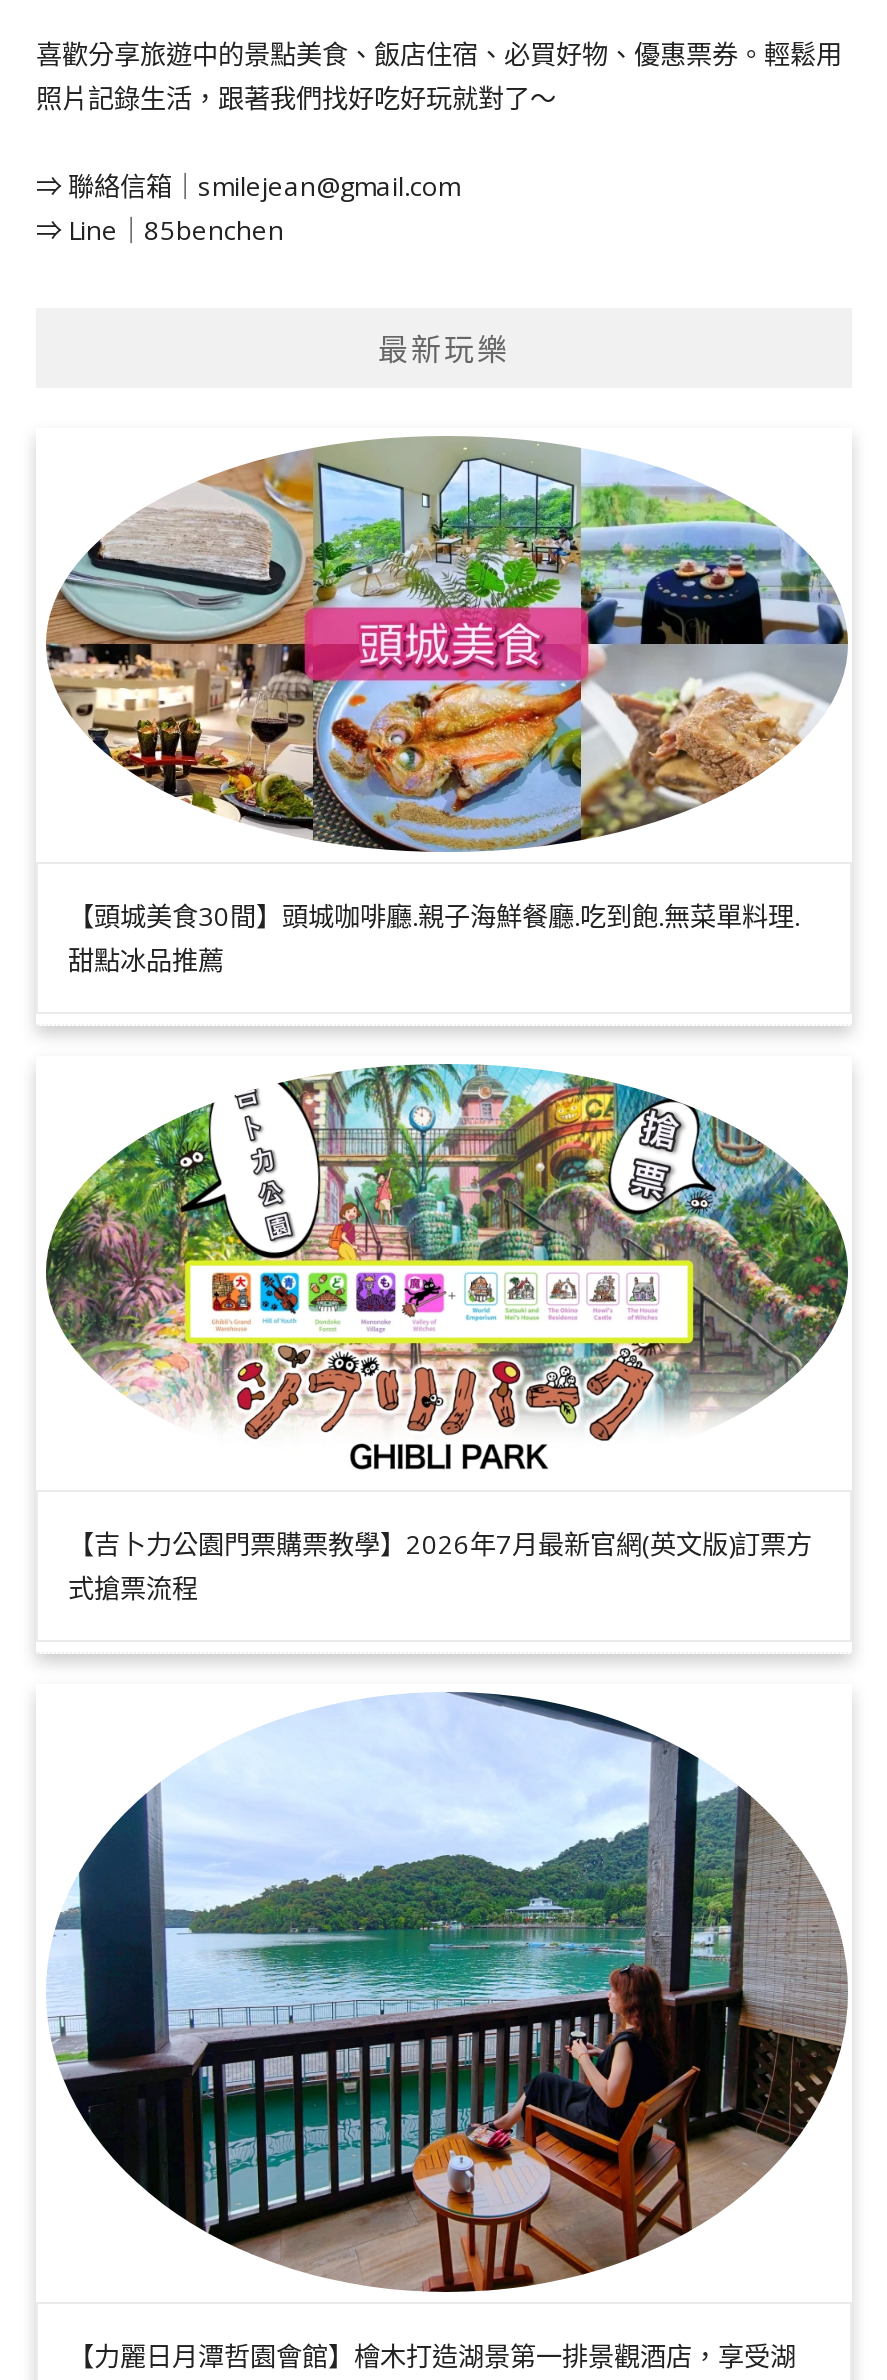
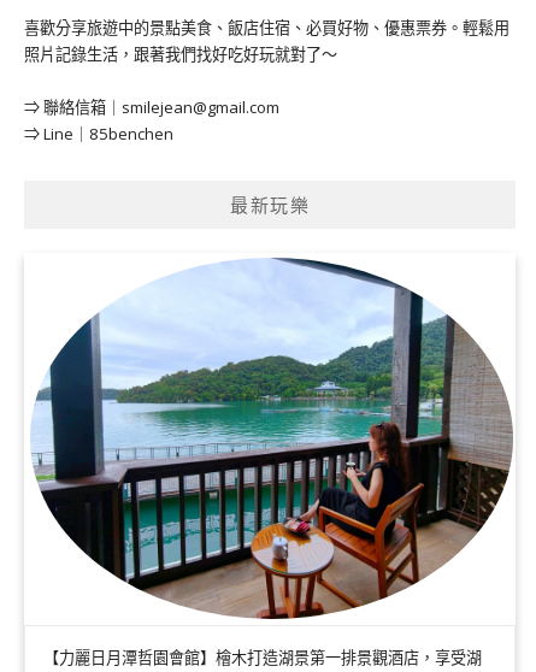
- [image]
- 【頭城美食30間】頭城咖啡廳.親子海鮮餐廳.吃到飽.無菜單料理.
- 甜點冰品推薦

- [image]
- 【吉卜力公園門票購票教學】2026年7月最新官網(英文版)訂票方
- 式搶票流程
